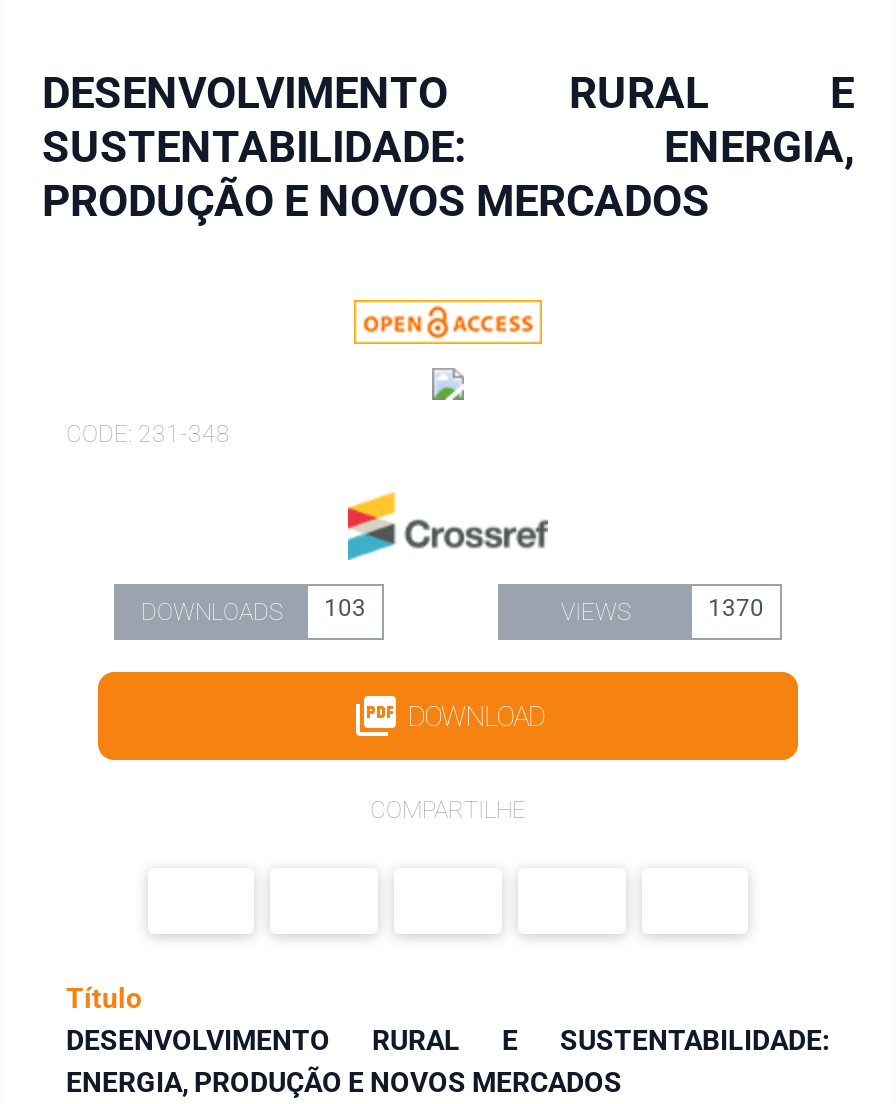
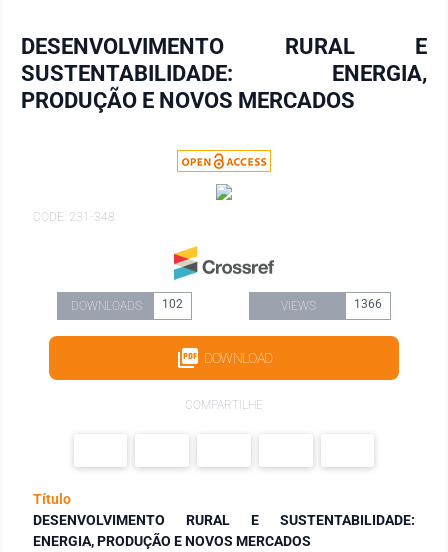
- DOWNLOADS 103
+ DOWNLOADS 102

- 1370
+ 1366
